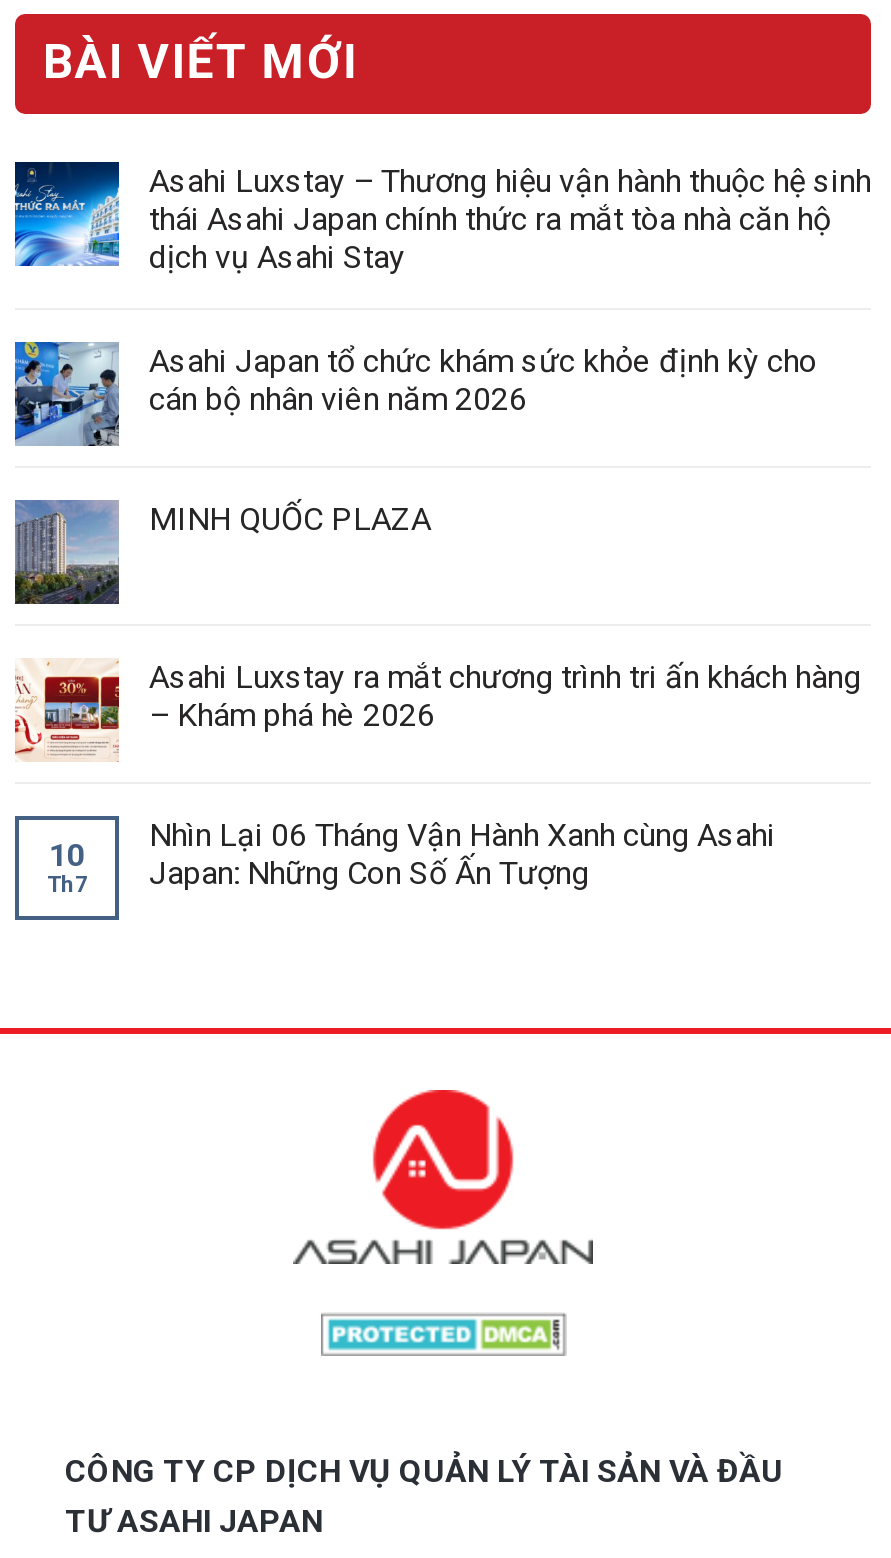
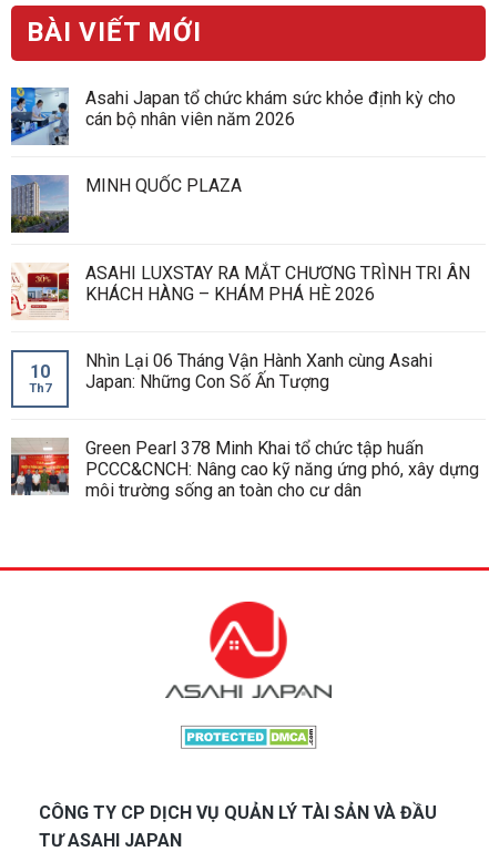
- [image]
- Asahi Luxstay – Thương hiệu vận hành thuộc hệ sinh
- thái Asahi Japan chính thức ra mắt tòa nhà căn hộ
- dịch vụ Asahi Stay

moved up: [image] | Asahi Japan tổ chức khám sức khỏe định kỳ cho | cán bộ nhân viên năm 2026 | MINH QUỐC PLAZA

moved up: [image]

moved up: [image] | 10 | Th7 | Nhìn Lại 06 Tháng Vận Hành Xanh cùng Asahi | Japan: Những Con Số Ấn Tượng

- Asahi Luxstay ra mắt chương trình tri ấn khách hàng
- – Khám phá hè 2026
+ ASAHI LUXSTAY RA MẮT CHƯƠNG TRÌNH TRI ÂN
+ KHÁCH HÀNG – KHÁM PHÁ HÈ 2026

+ [image]
+ Green Pearl 378 Minh Khai tổ chức tập huấn
+ PCCC&CNCH: Nâng cao kỹ năng ứng phó, xây dựng
+ môi trường sống an toàn cho cư dân
